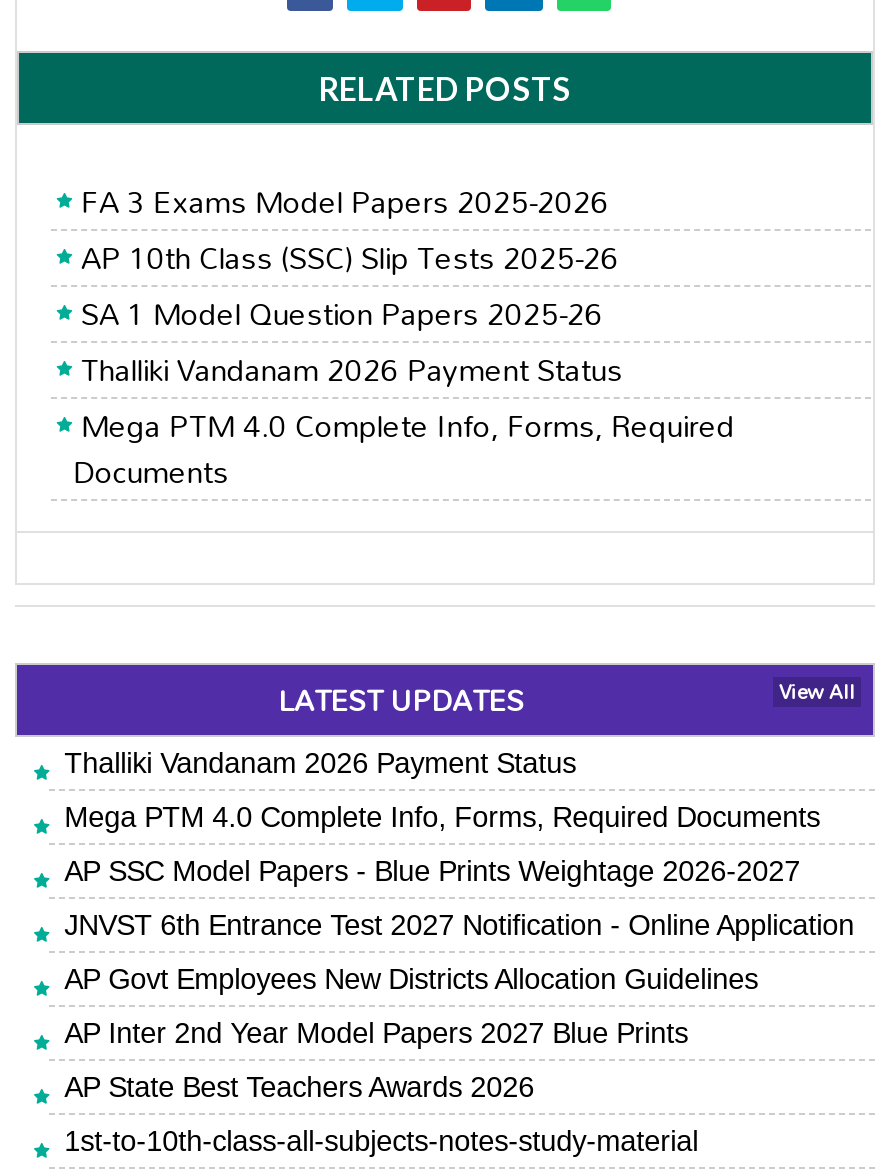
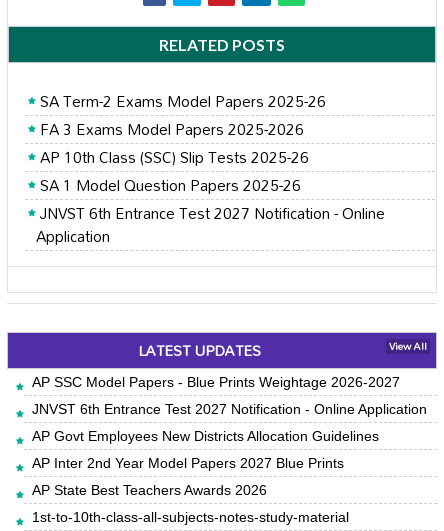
+ SA Term-2 Exams Model Papers 2025-26

moved down: FA 3 Exams Model Papers 2025-2026 | AP 10th Class (SSC) Slip Tests 2025-26 | SA 1 Model Question Papers 2025-26

- Thalliki Vandanam 2026 Payment Status
- Mega PTM 4.0 Complete Info, Forms, Required
- Documents
+ JNVST 6th Entrance Test 2027 Notification - Online
+ Application

- Thalliki Vandanam 2026 Payment Status
- Mega PTM 4.0 Complete Info, Forms, Required Documents
